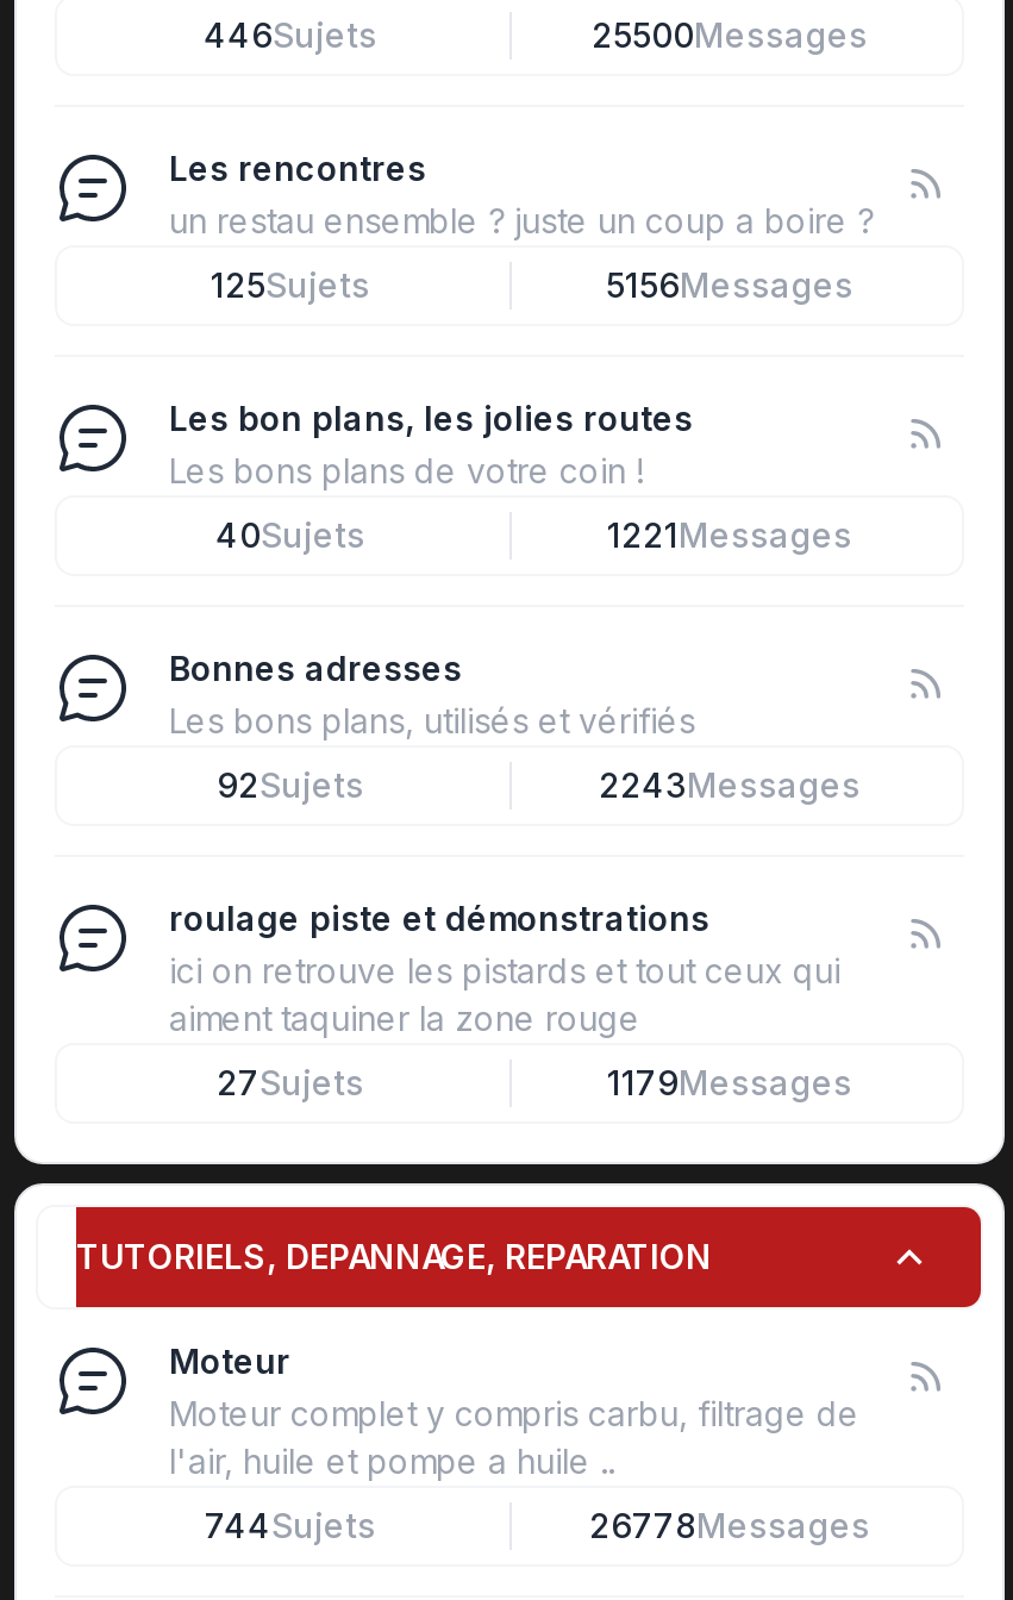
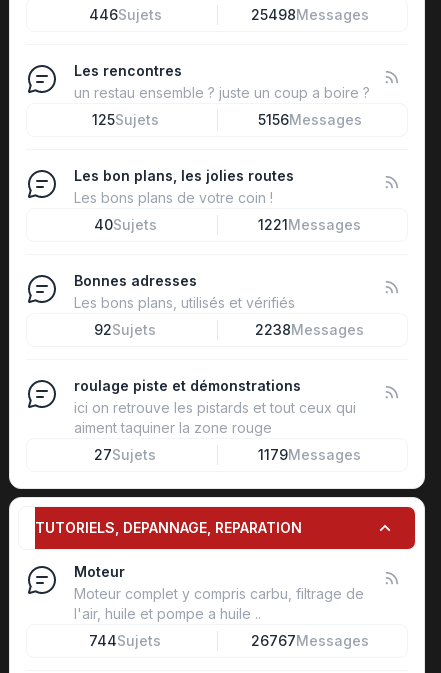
- 25500Messages
+ 25498Messages

- 2243Messages
+ 2238Messages

- 26778Messages
+ 26767Messages
